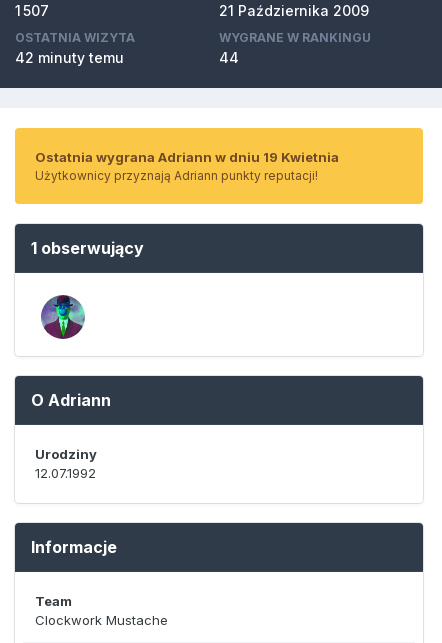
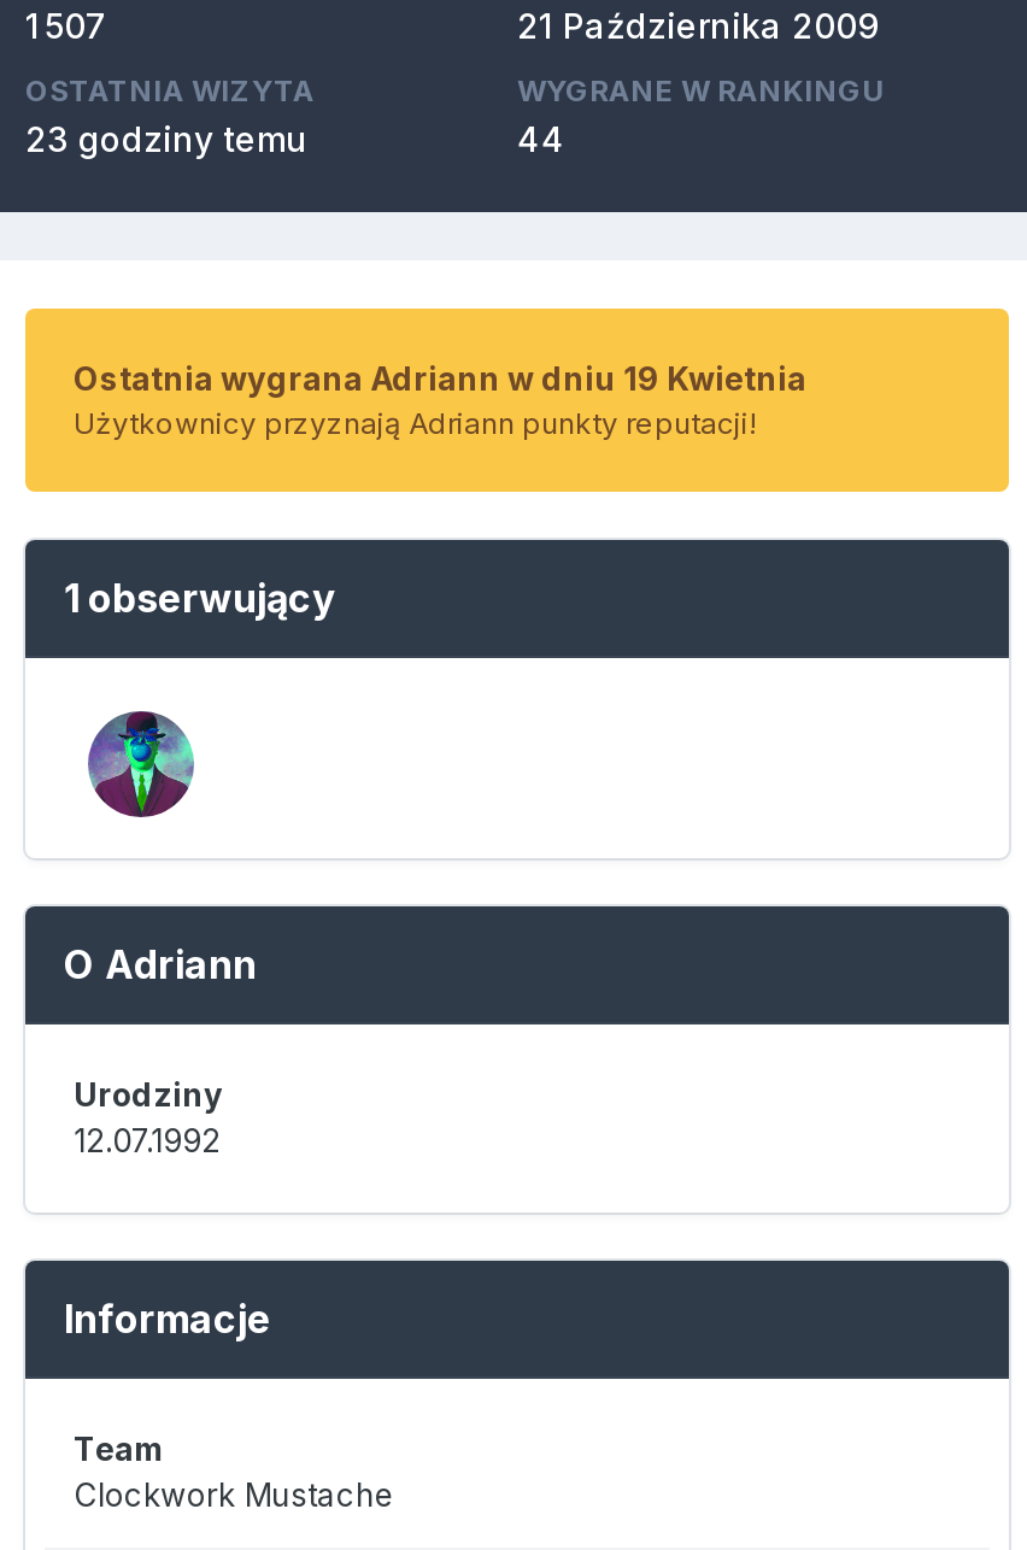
- 42 minuty temu
+ 23 godziny temu
